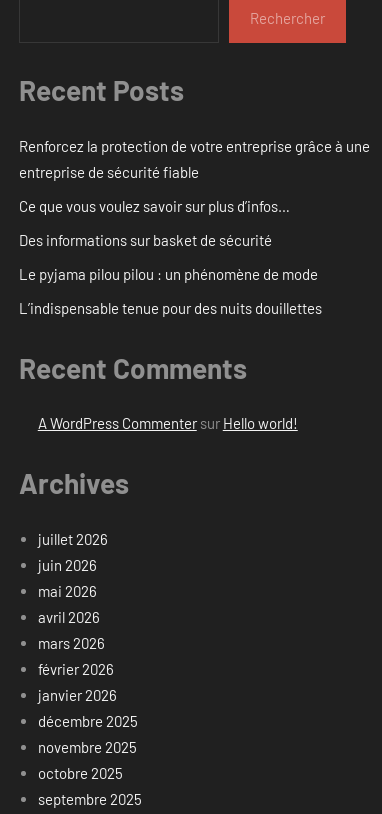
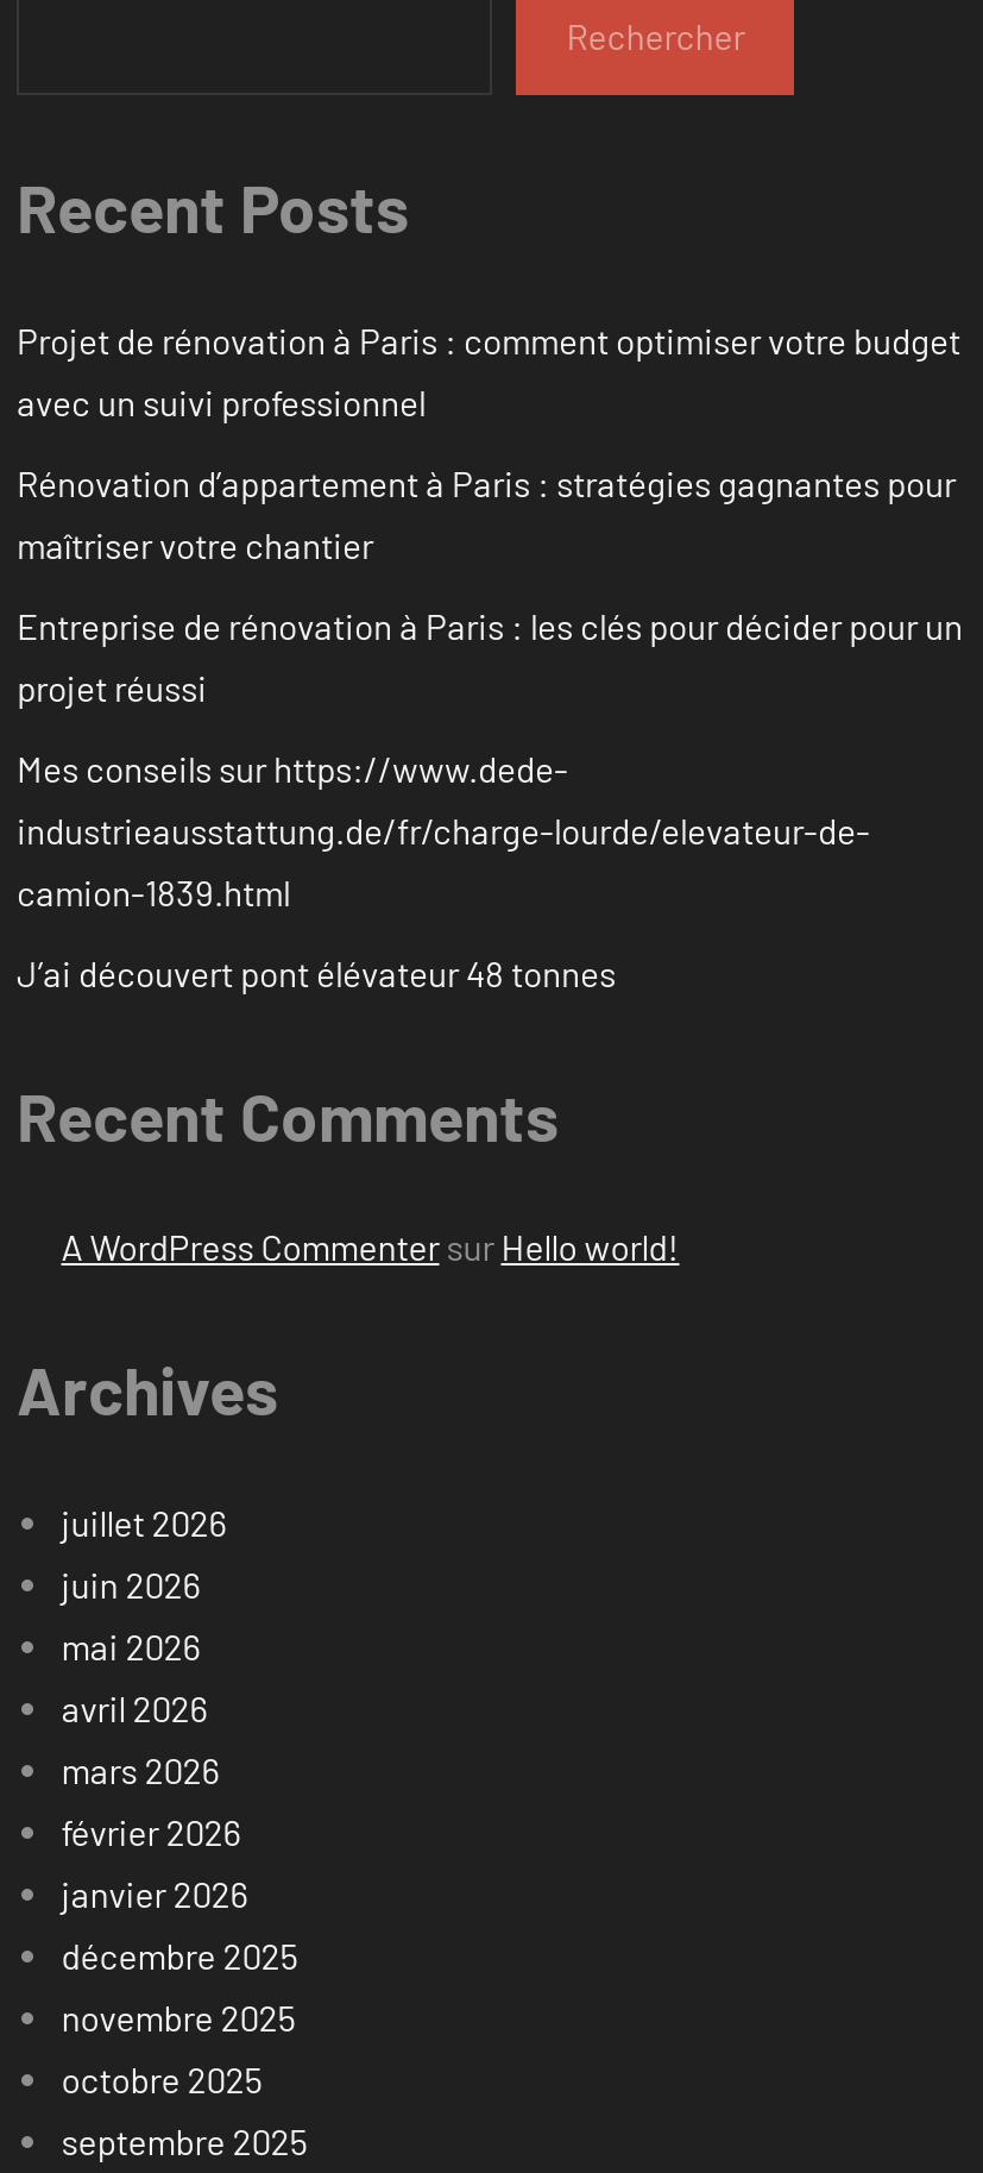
- Renforcez la protection de votre entreprise grâce à une
- entreprise de sécurité fiable
+ Projet de rénovation à Paris : comment optimiser votre budget
+ avec un suivi professionnel

- Ce que vous voulez savoir sur plus d’infos…
+ Rénovation d’appartement à Paris : stratégies gagnantes pour
+ maîtriser votre chantier

- Des informations sur basket de sécurité
+ Entreprise de rénovation à Paris : les clés pour décider pour un
+ projet réussi

- Le pyjama pilou pilou : un phénomène de mode
+ Mes conseils sur https://www.dede-
+ industrieausstattung.de/fr/charge-lourde/elevateur-de-
+ camion-1839.html

- L’indispensable tenue pour des nuits douillettes
+ J’ai découvert pont élévateur 48 tonnes
